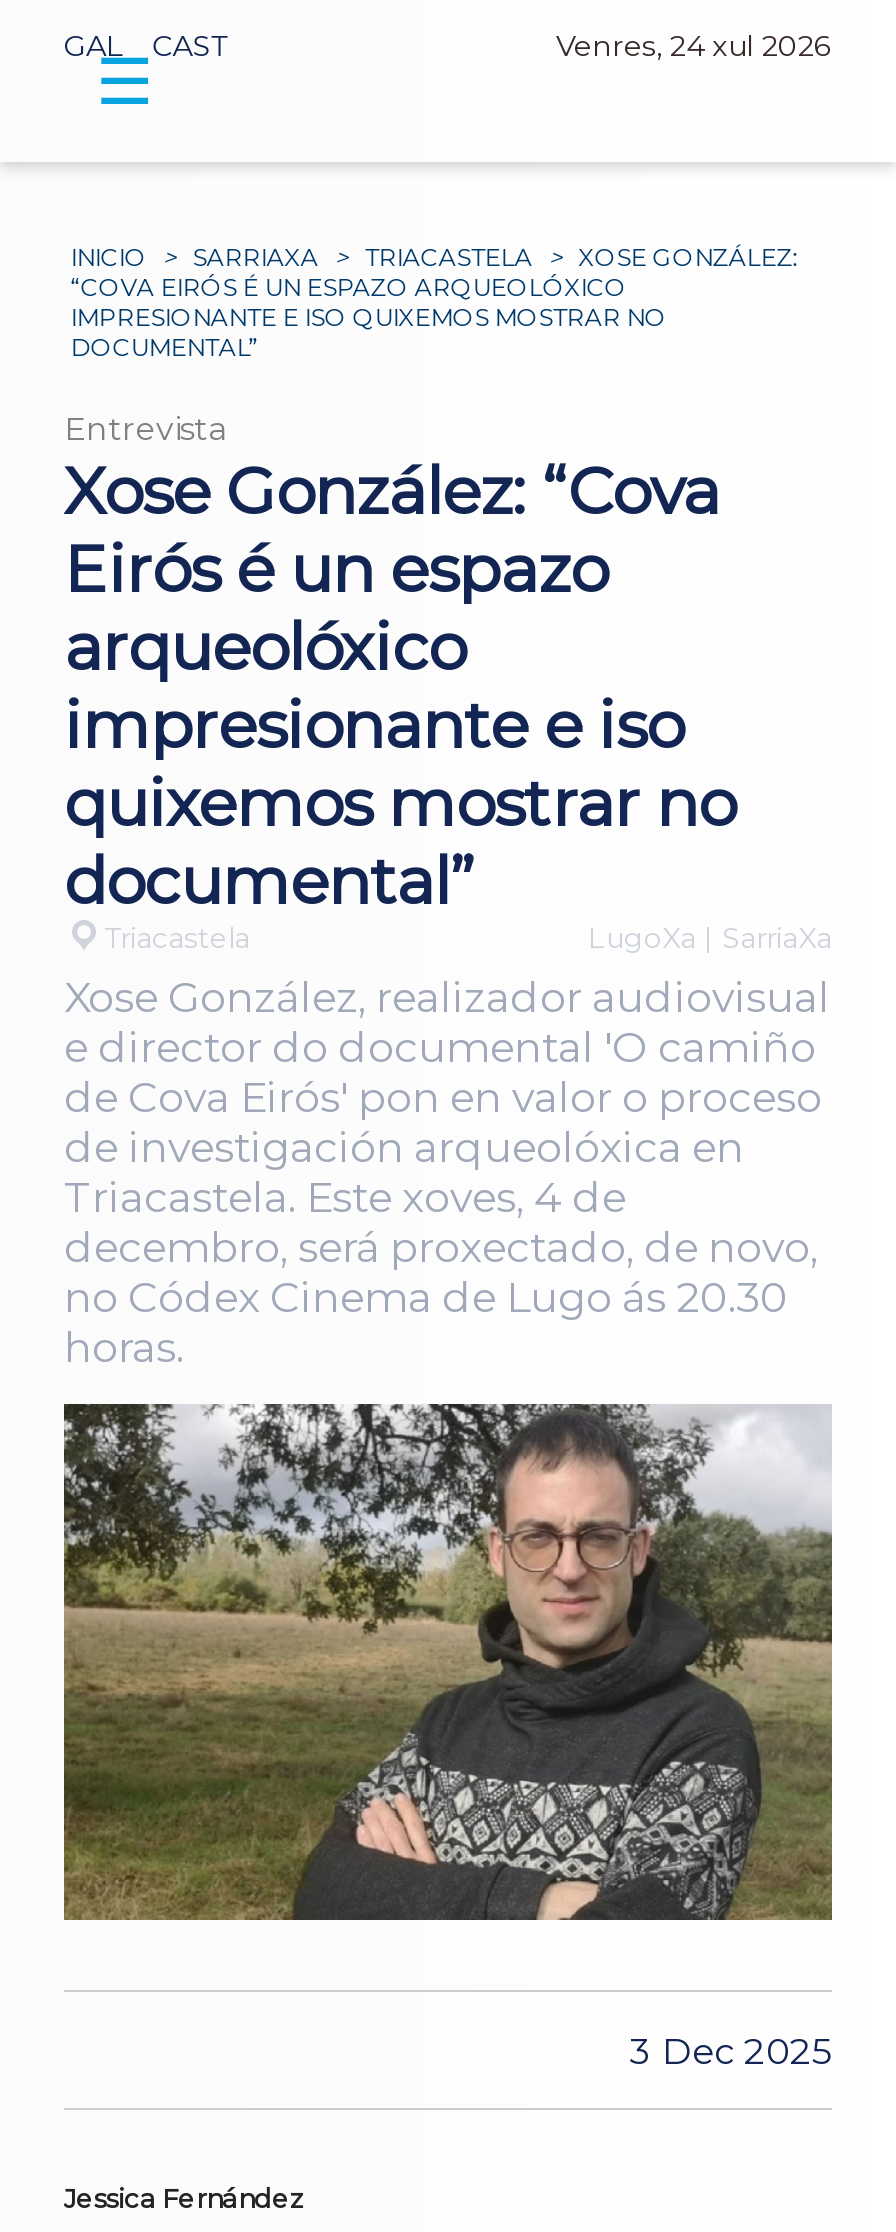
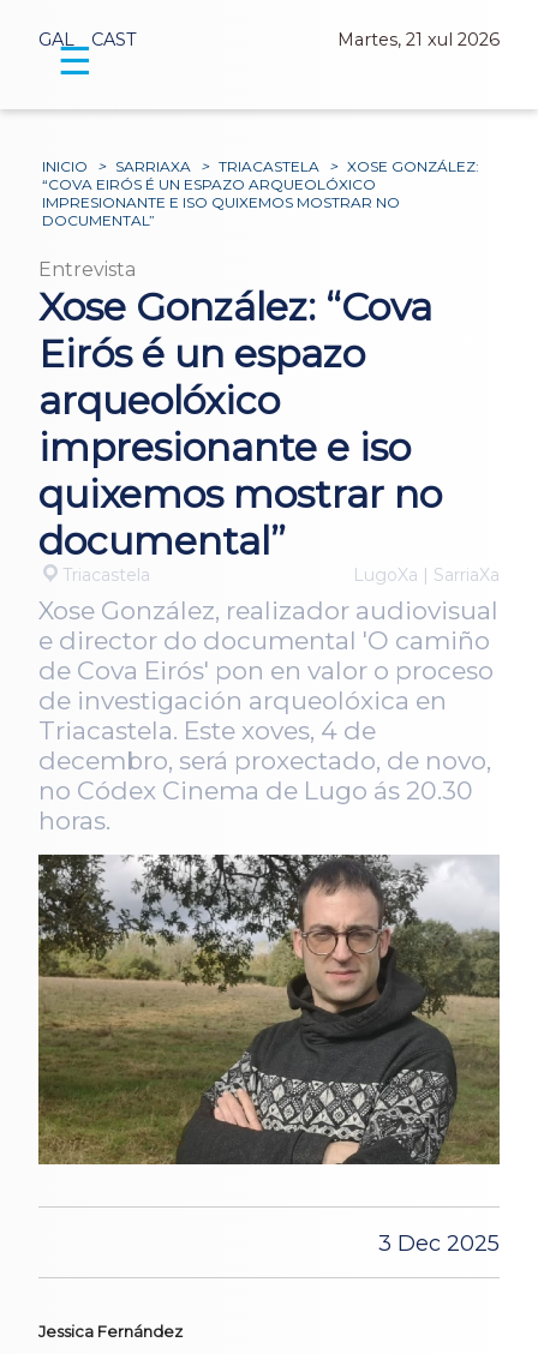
- Venres, 24 xul 2026
+ Martes, 21 xul 2026
